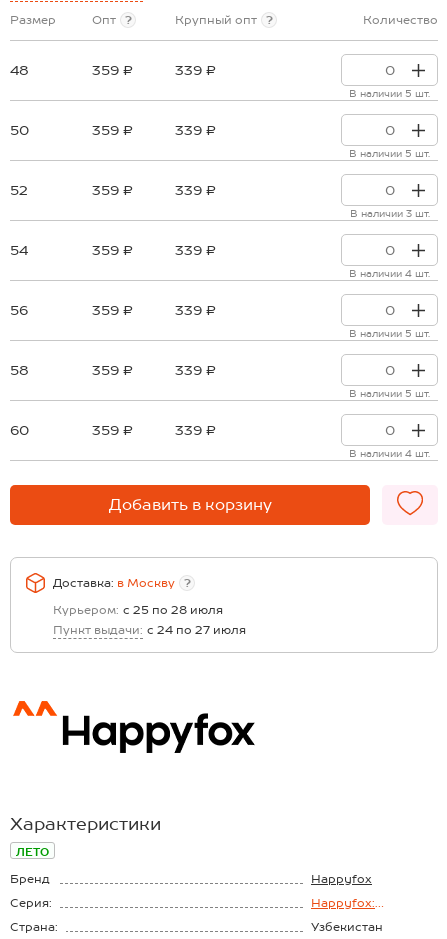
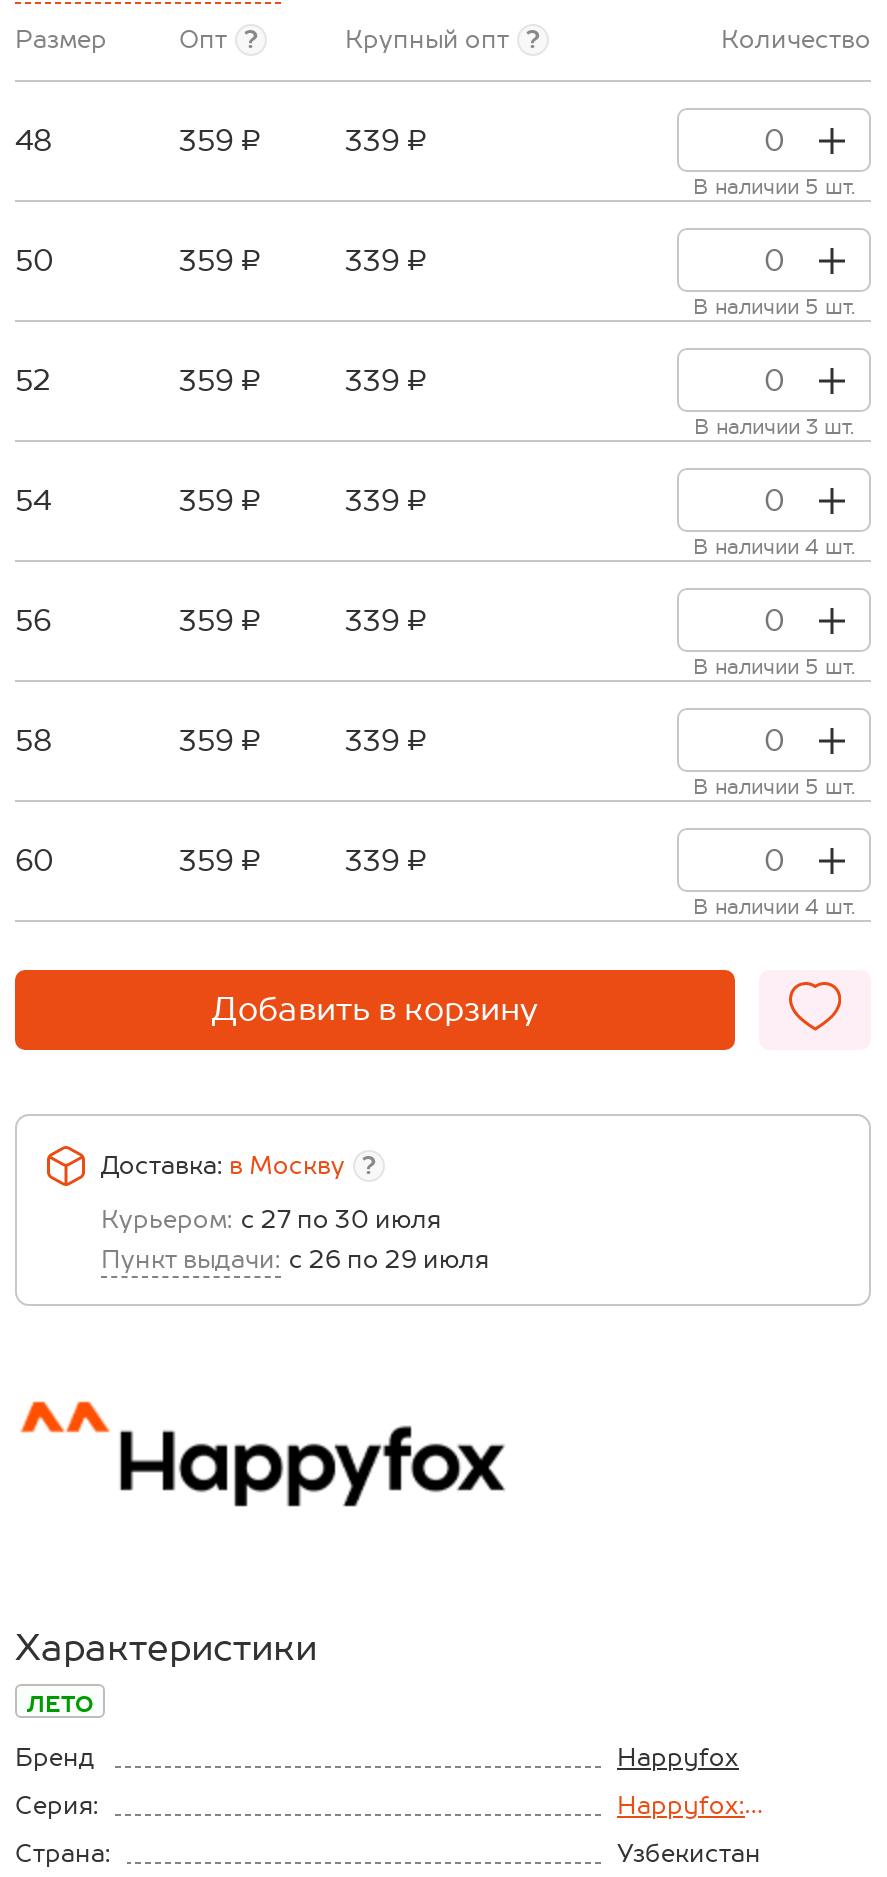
- Курьером: с 25 по 28 июля
+ Курьером: с 27 по 30 июля

- Пункт выдачи: с 24 по 27 июля
+ Пункт выдачи: с 26 по 29 июля
